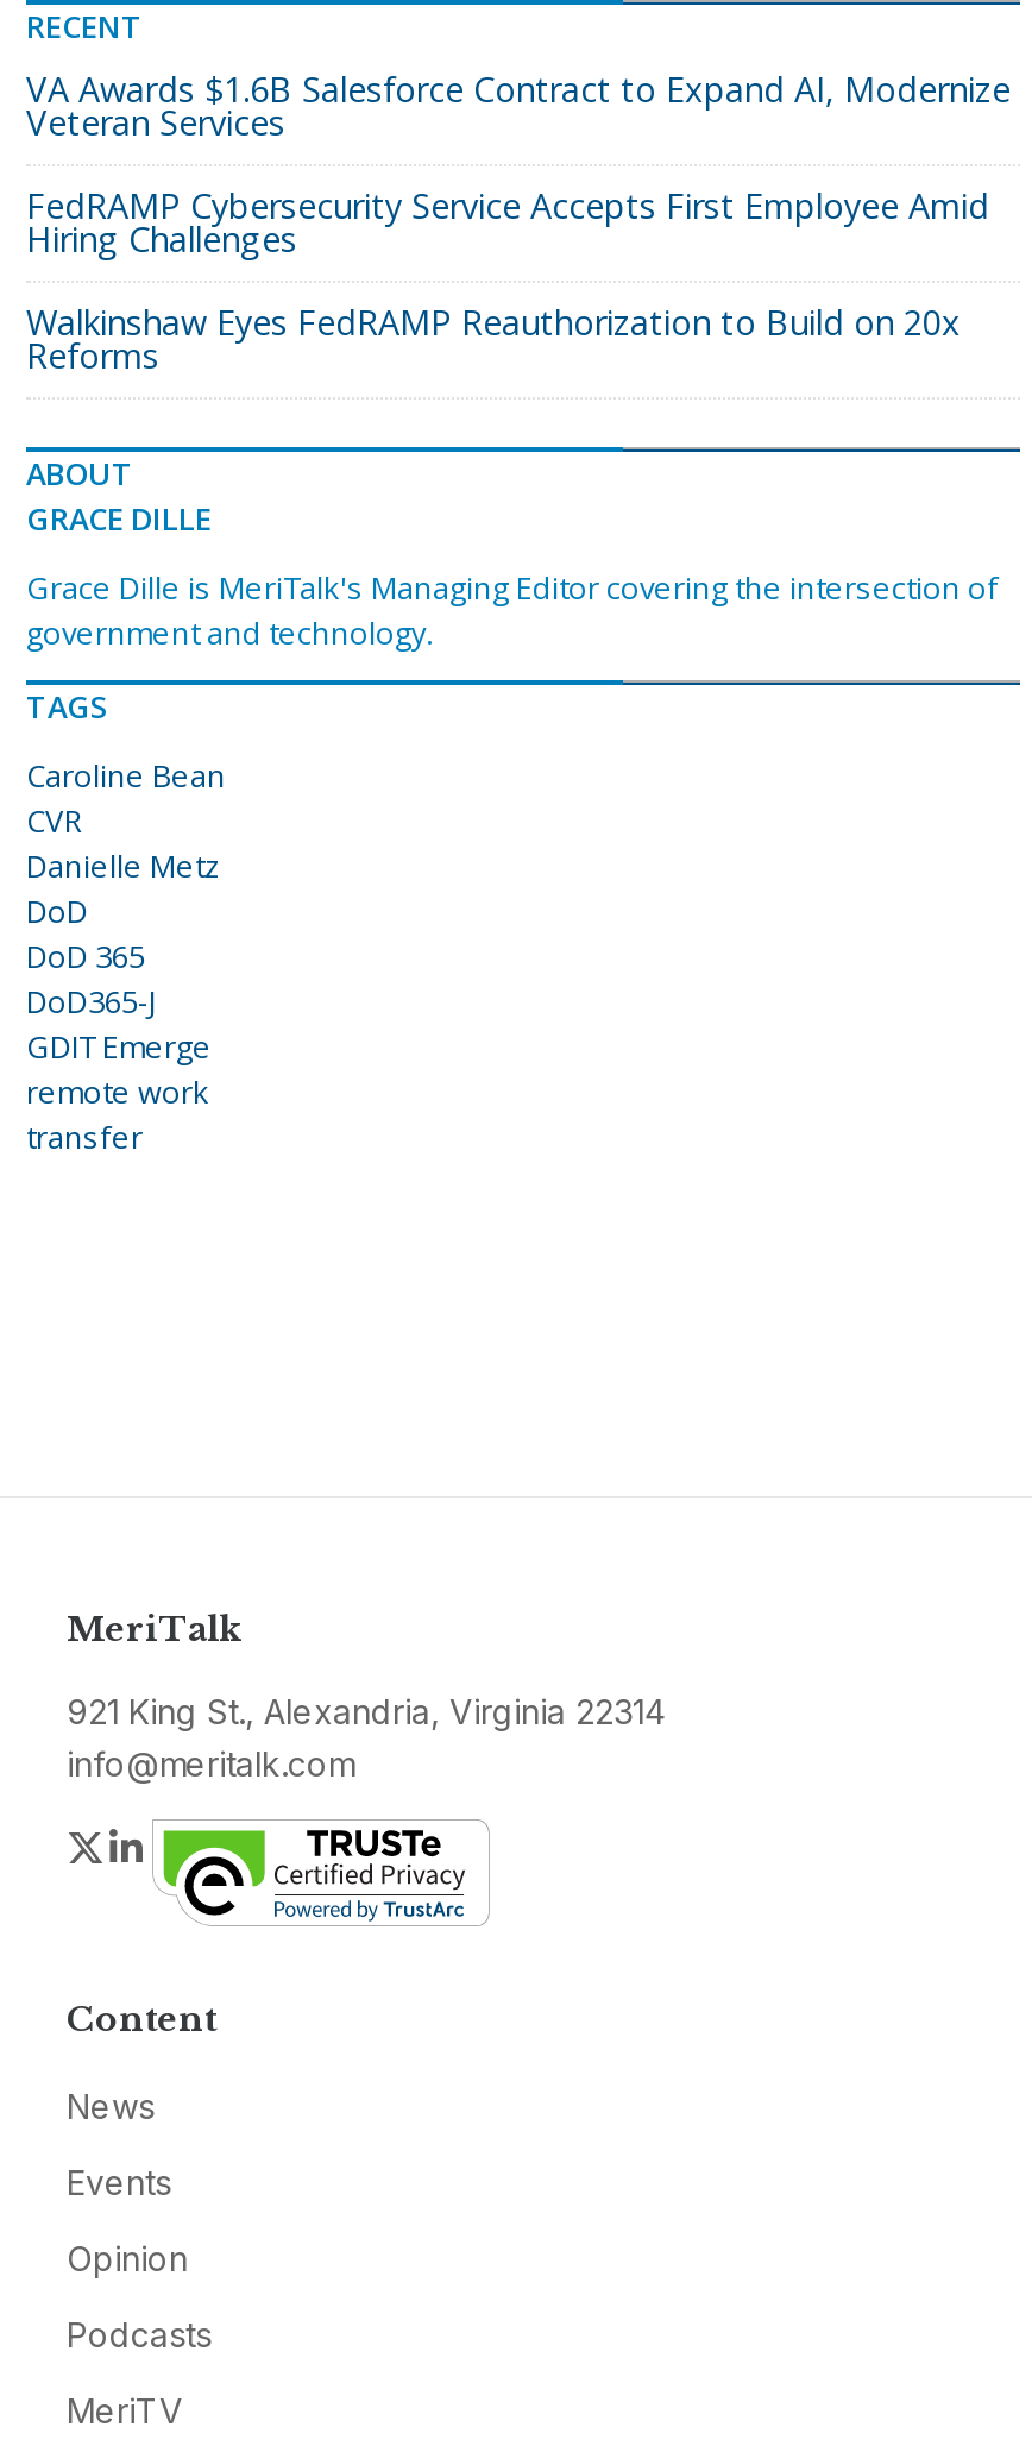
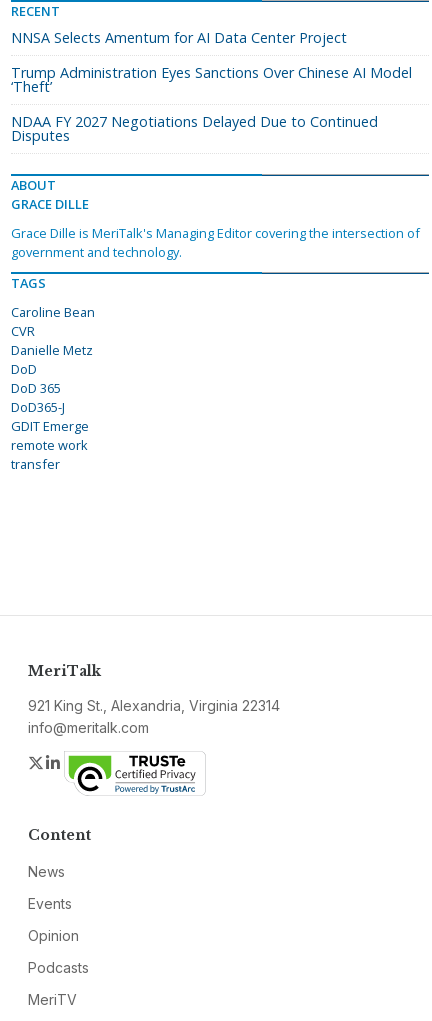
- VA Awards $1.6B Salesforce Contract to Expand AI, Modernize
- Veteran Services
+ NNSA Selects Amentum for AI Data Center Project

- FedRAMP Cybersecurity Service Accepts First Employee Amid
- Hiring Challenges
+ Trump Administration Eyes Sanctions Over Chinese AI Model
+ ‘Theft’

- Walkinshaw Eyes FedRAMP Reauthorization to Build on 20x
- Reforms
+ NDAA FY 2027 Negotiations Delayed Due to Continued
+ Disputes
